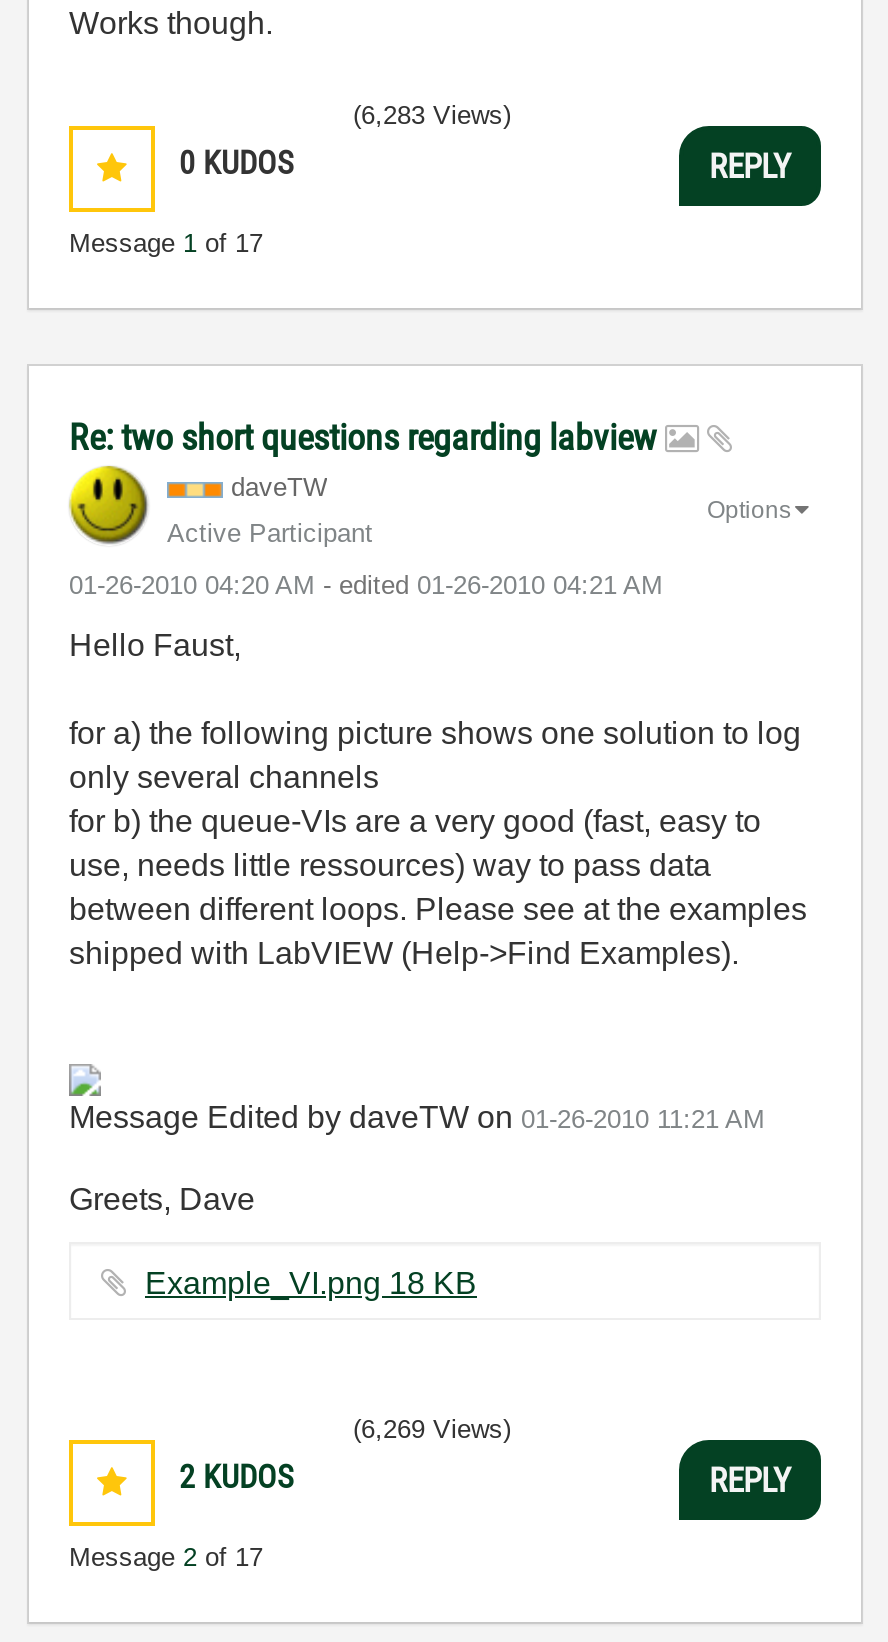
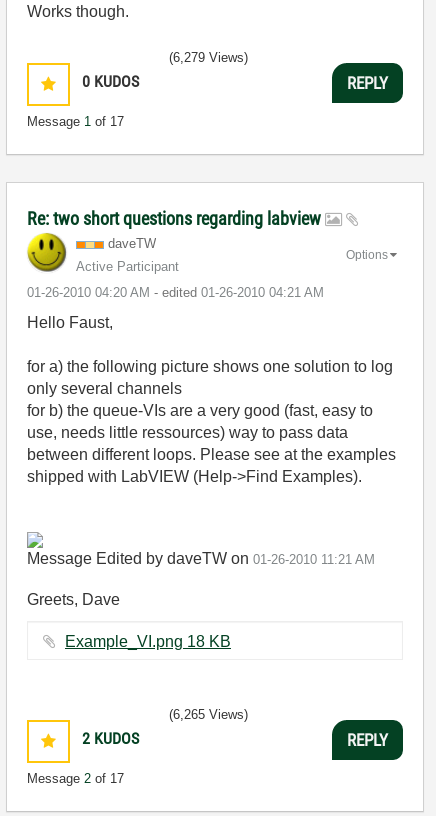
- (6,283 Views)
+ (6,279 Views)

- (6,269 Views)
+ (6,265 Views)
